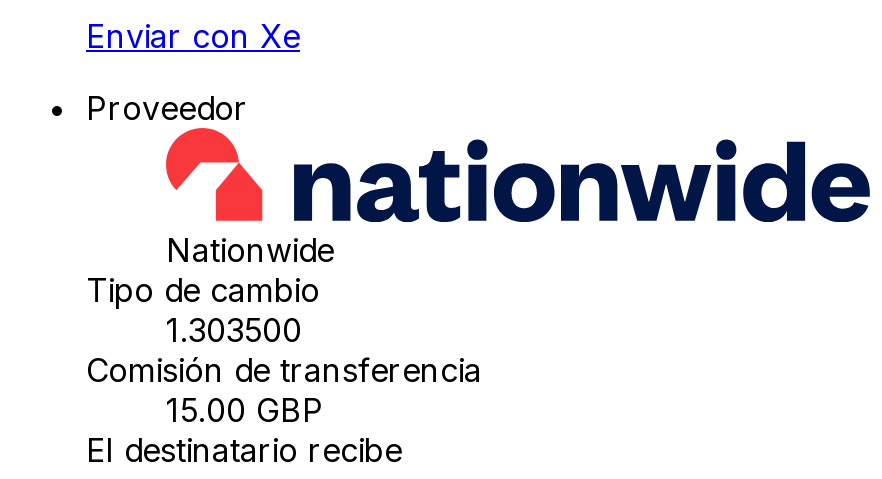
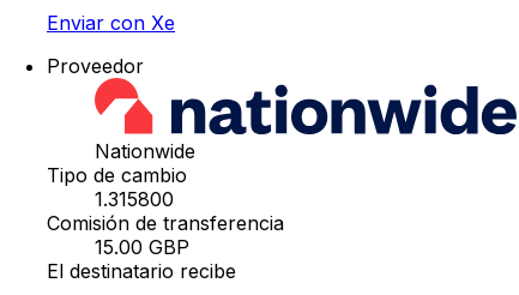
- 1.303500
+ 1.315800
